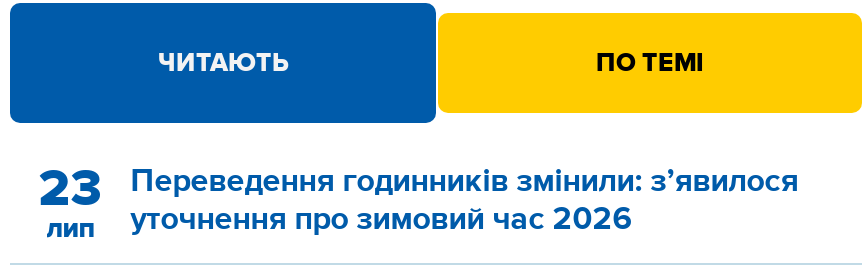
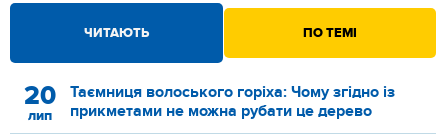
- 23
+ 20

- Переведення годинників змінили: з’явилося
- уточнення про зимовий час 2026
+ Таємниця волоського горіха: Чому згідно із
+ прикметами не можна рубати це дерево
